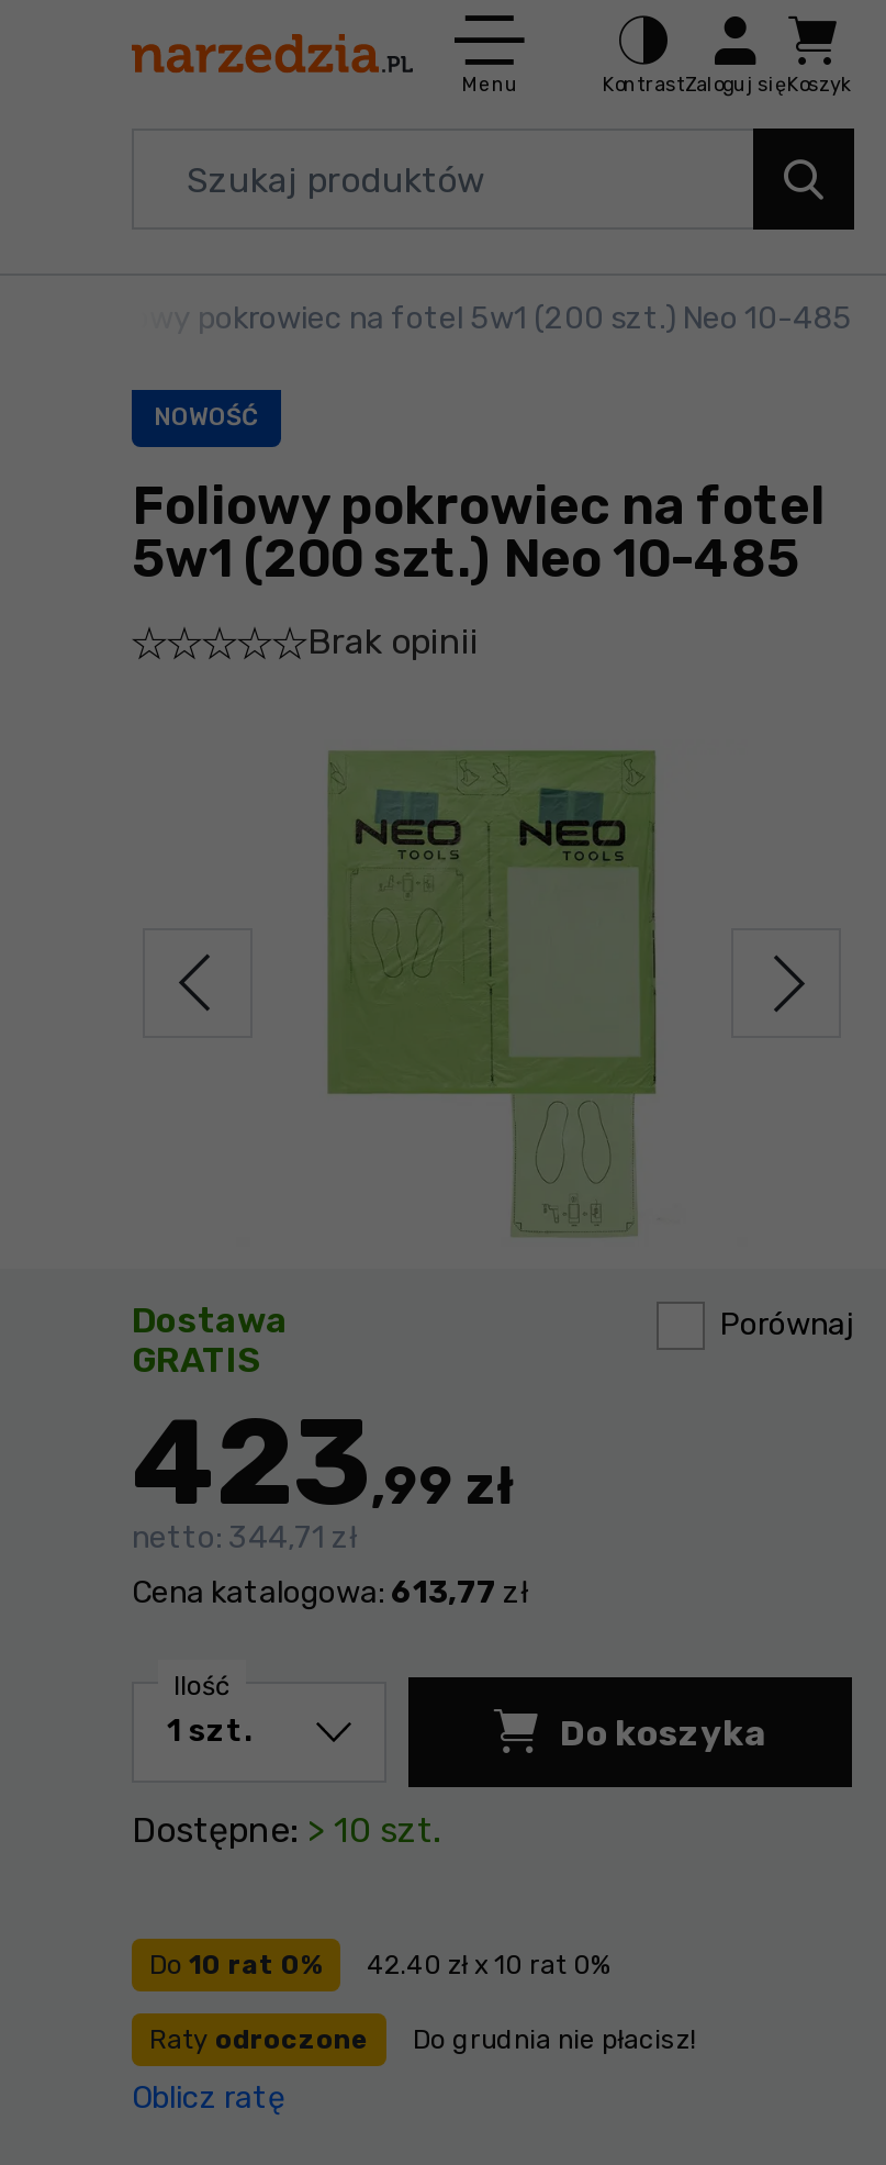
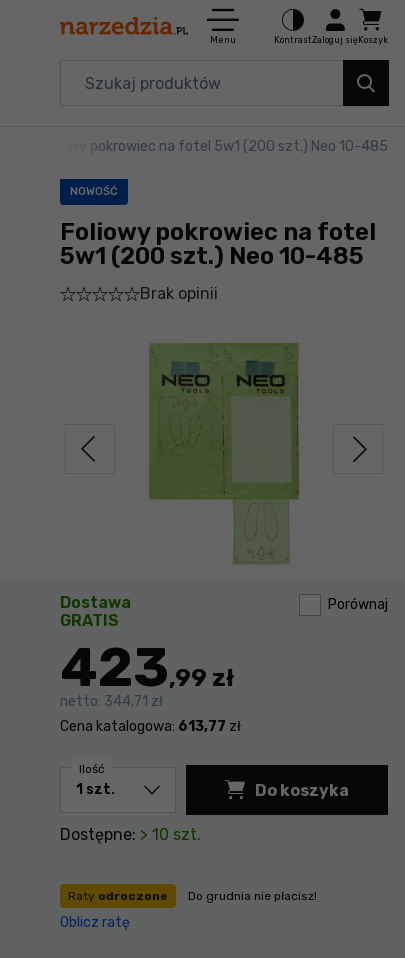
- Do 10 rat 0%
- 42.40 zł x 10 rat 0%
